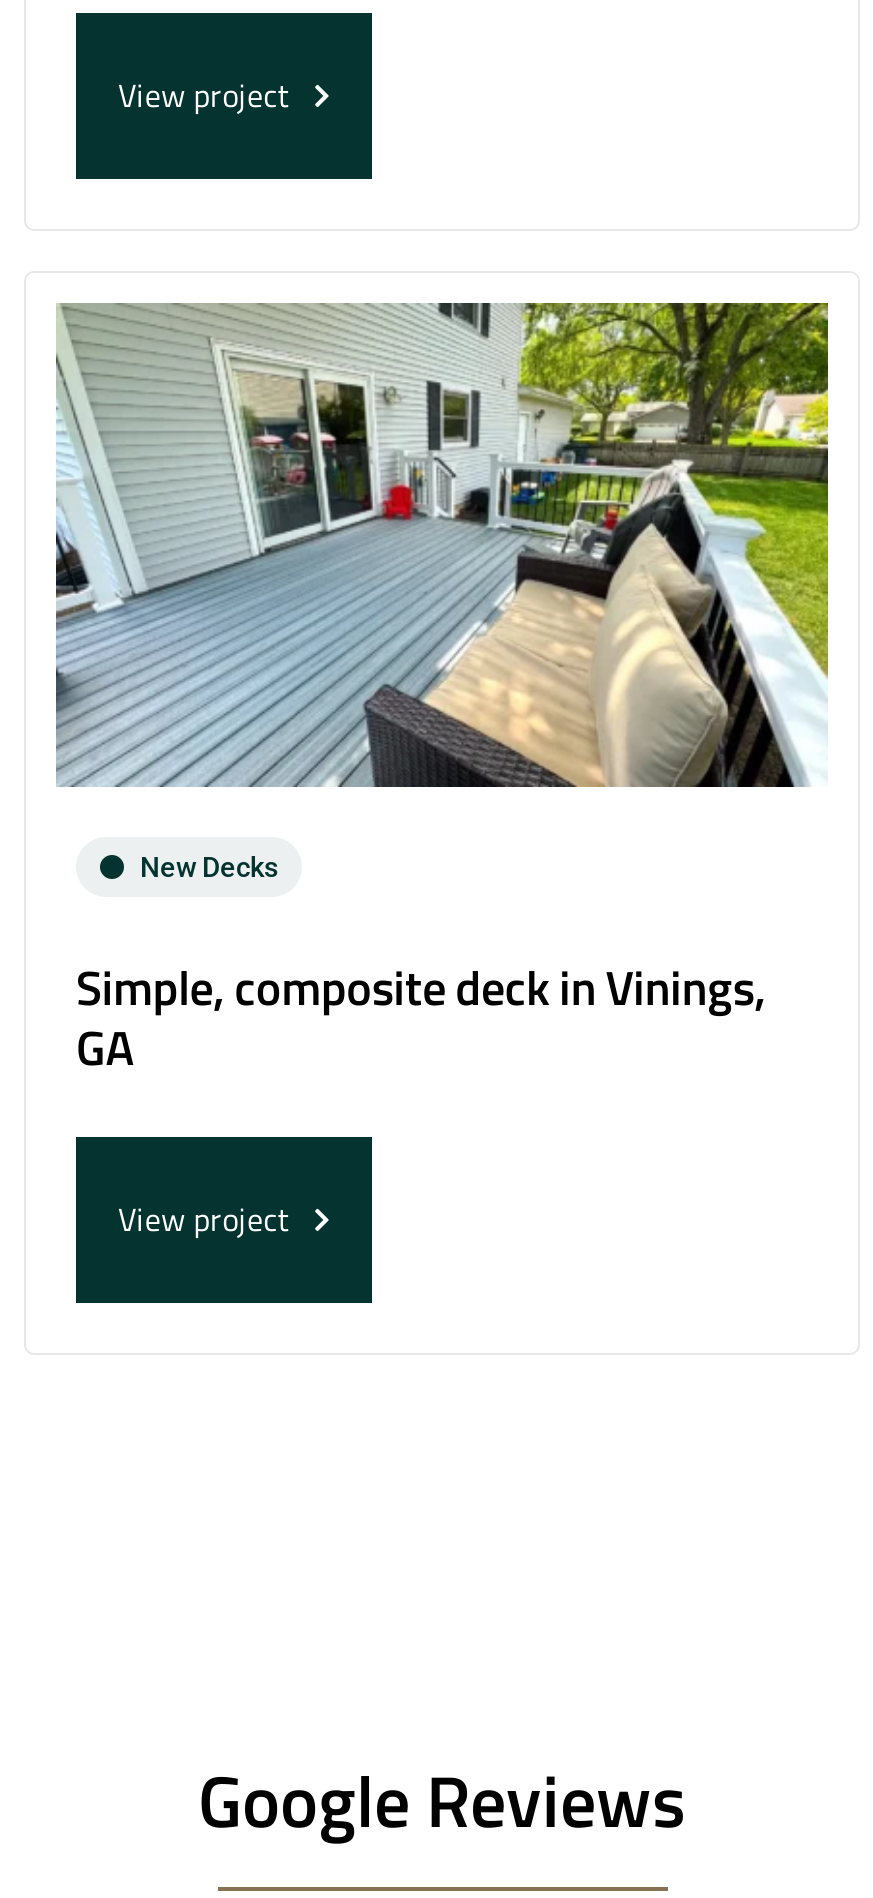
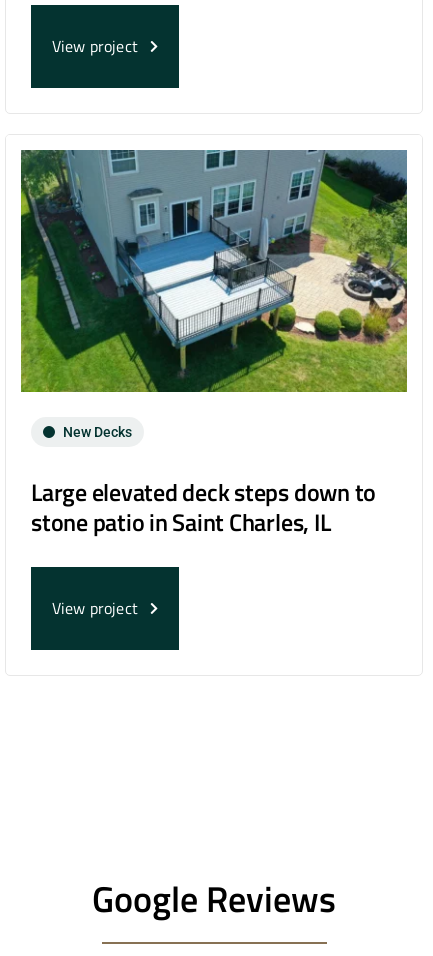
- [image]
+ [image]

- Simple, composite deck in Vinings,
- GA
+ Large elevated deck steps down to
+ stone patio in Saint Charles, IL
